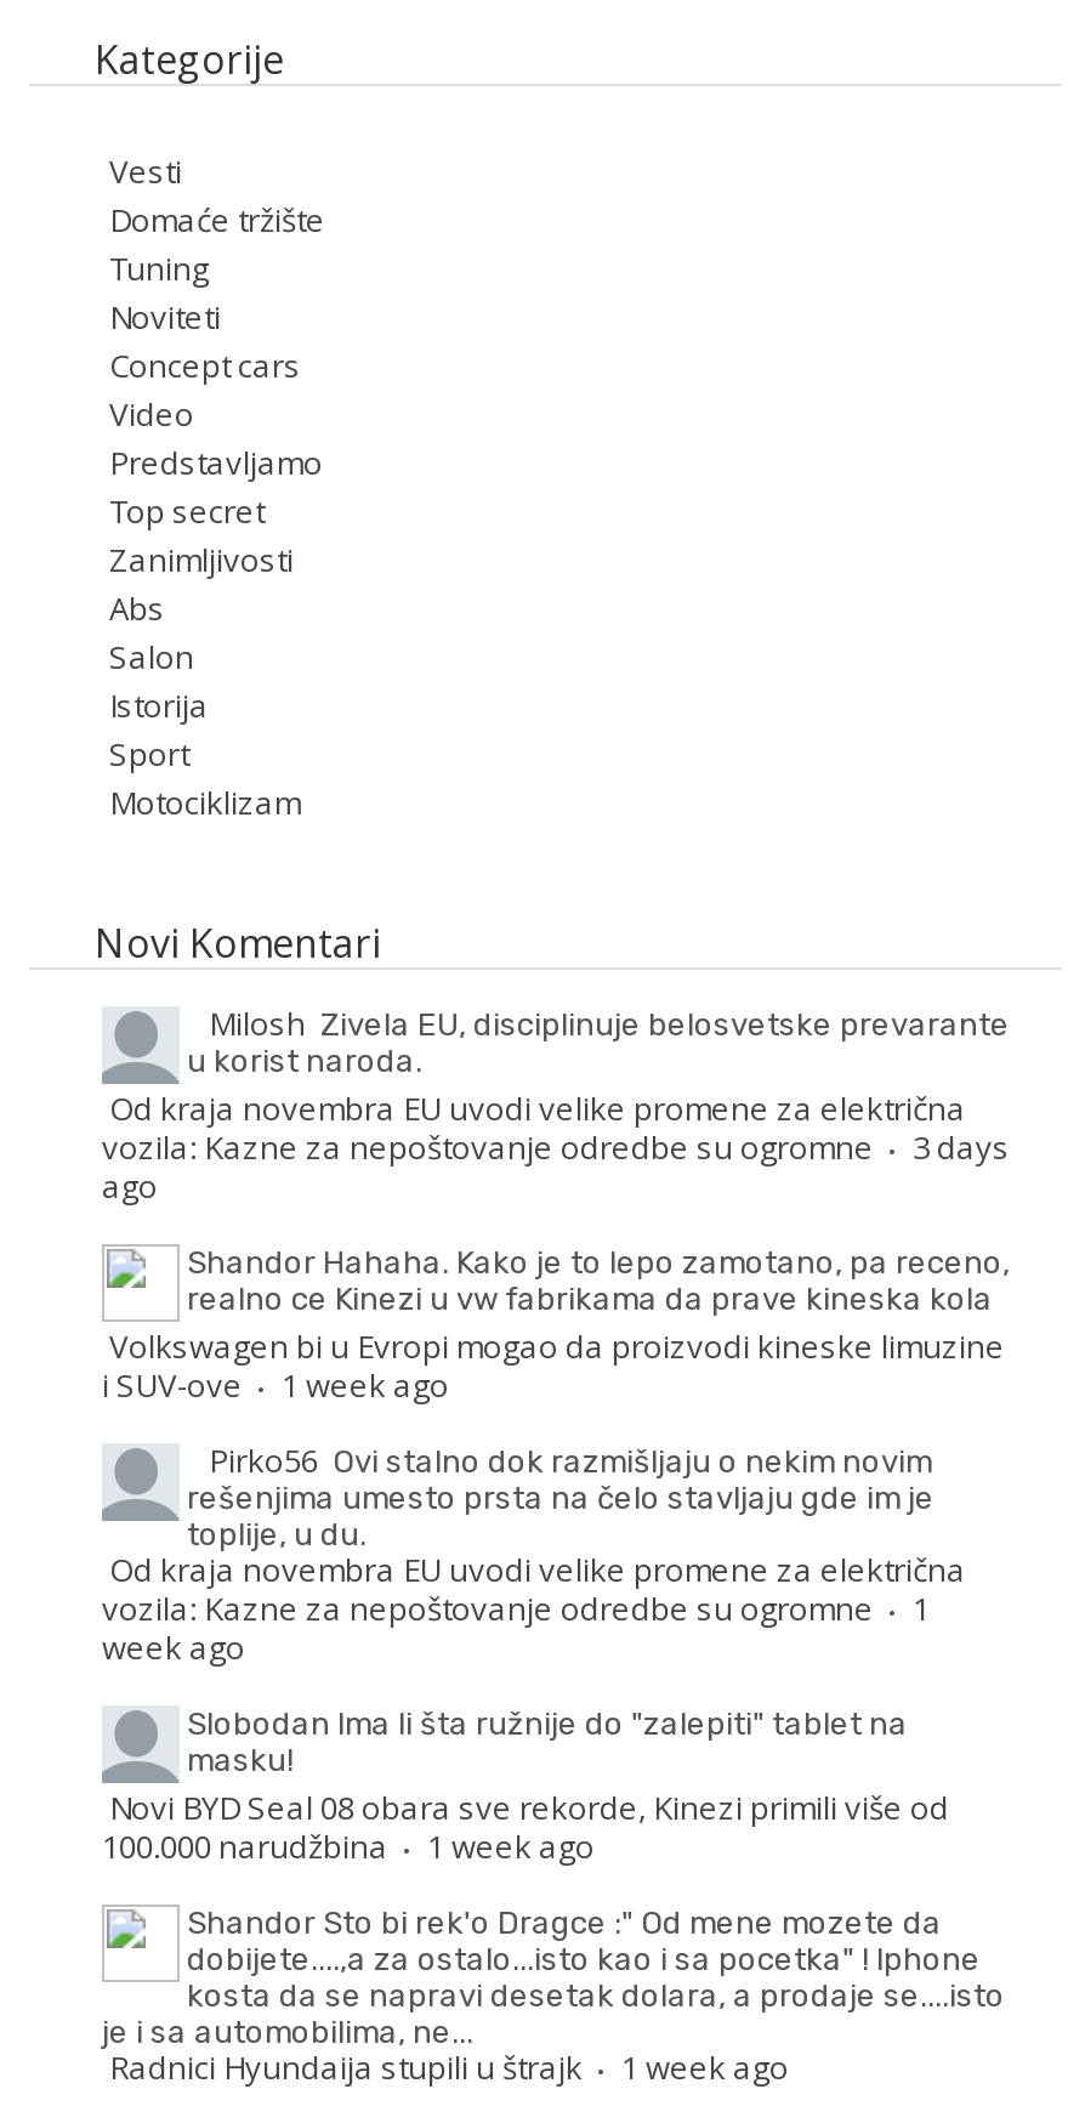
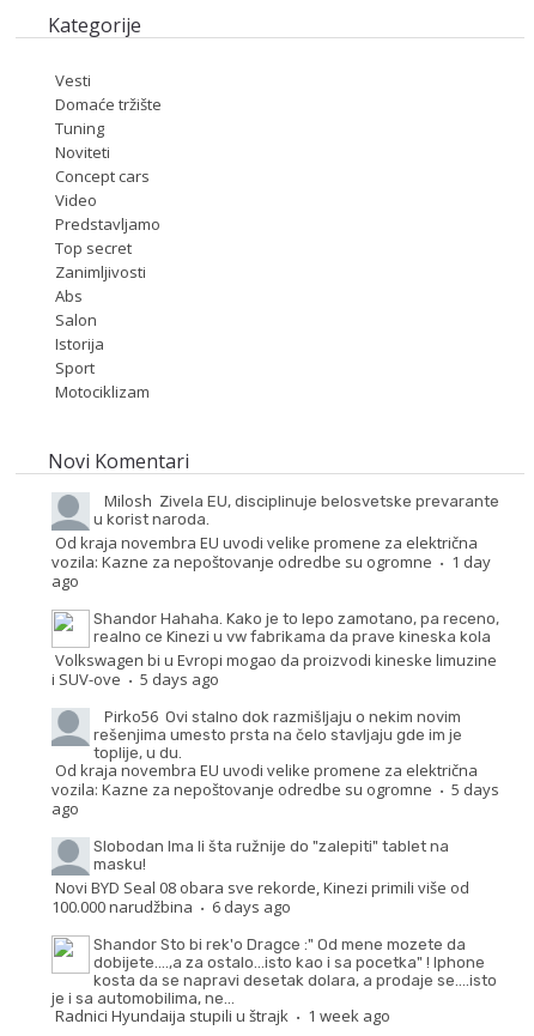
- vozila: Kazne za nepoštovanje odredbe su ogromne · 3 days
+ vozila: Kazne za nepoštovanje odredbe su ogromne · 1 day

- i SUV-ove · 1 week ago
+ i SUV-ove · 5 days ago

- vozila: Kazne za nepoštovanje odredbe su ogromne · 1
- week ago
+ vozila: Kazne za nepoštovanje odredbe su ogromne · 5 days
+ ago

- 100.000 narudžbina · 1 week ago
+ 100.000 narudžbina · 6 days ago
